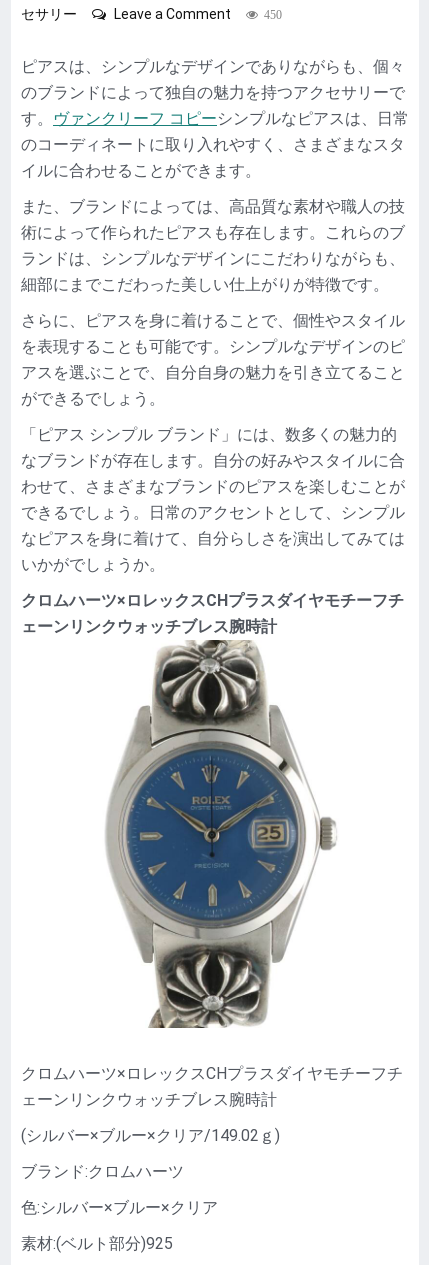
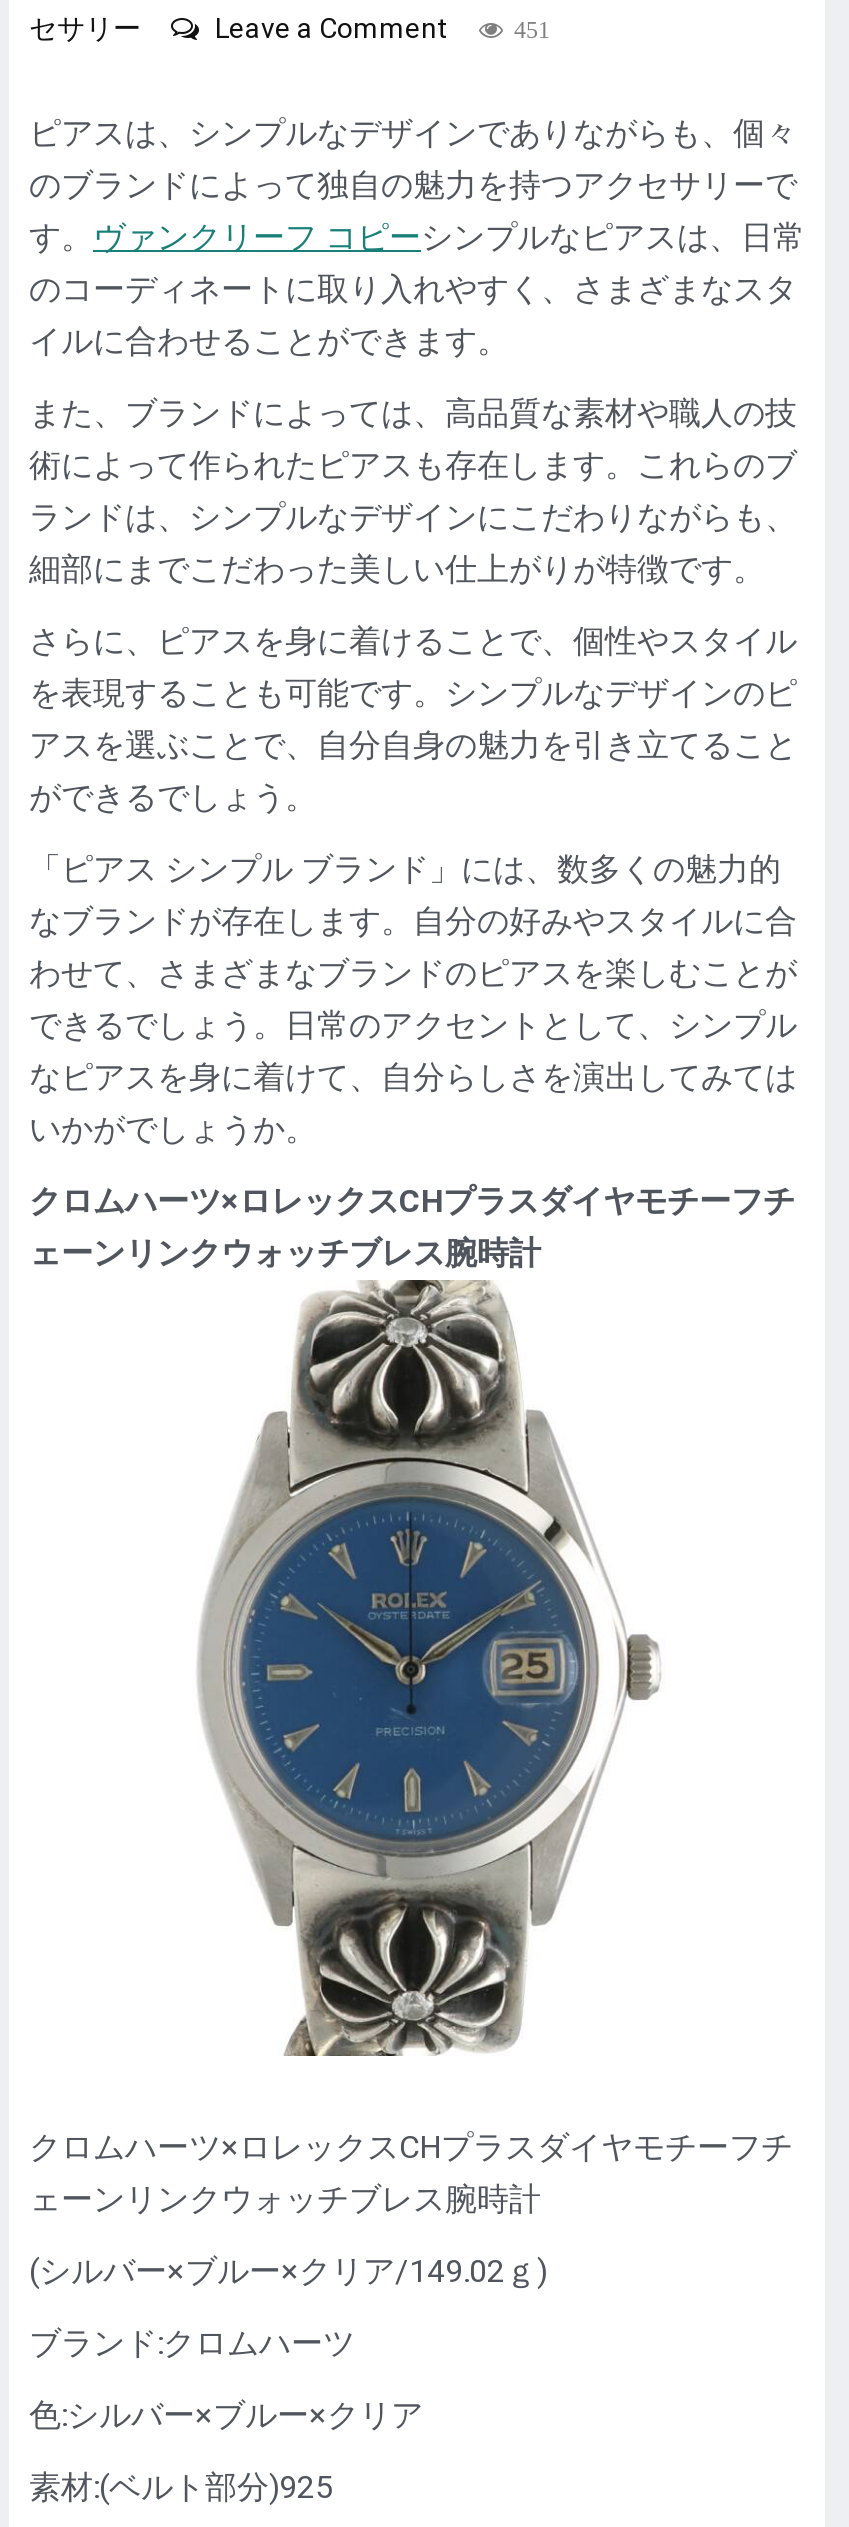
- 450
+ 451
